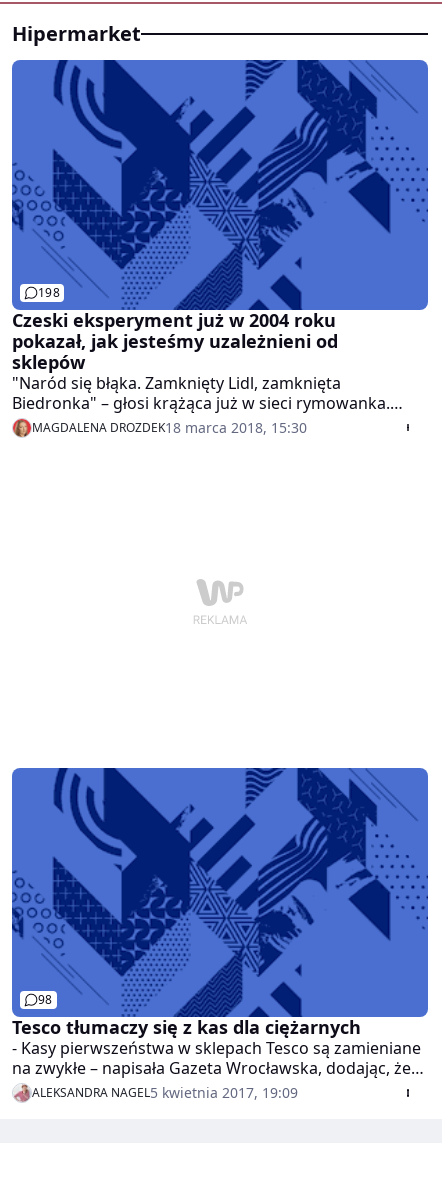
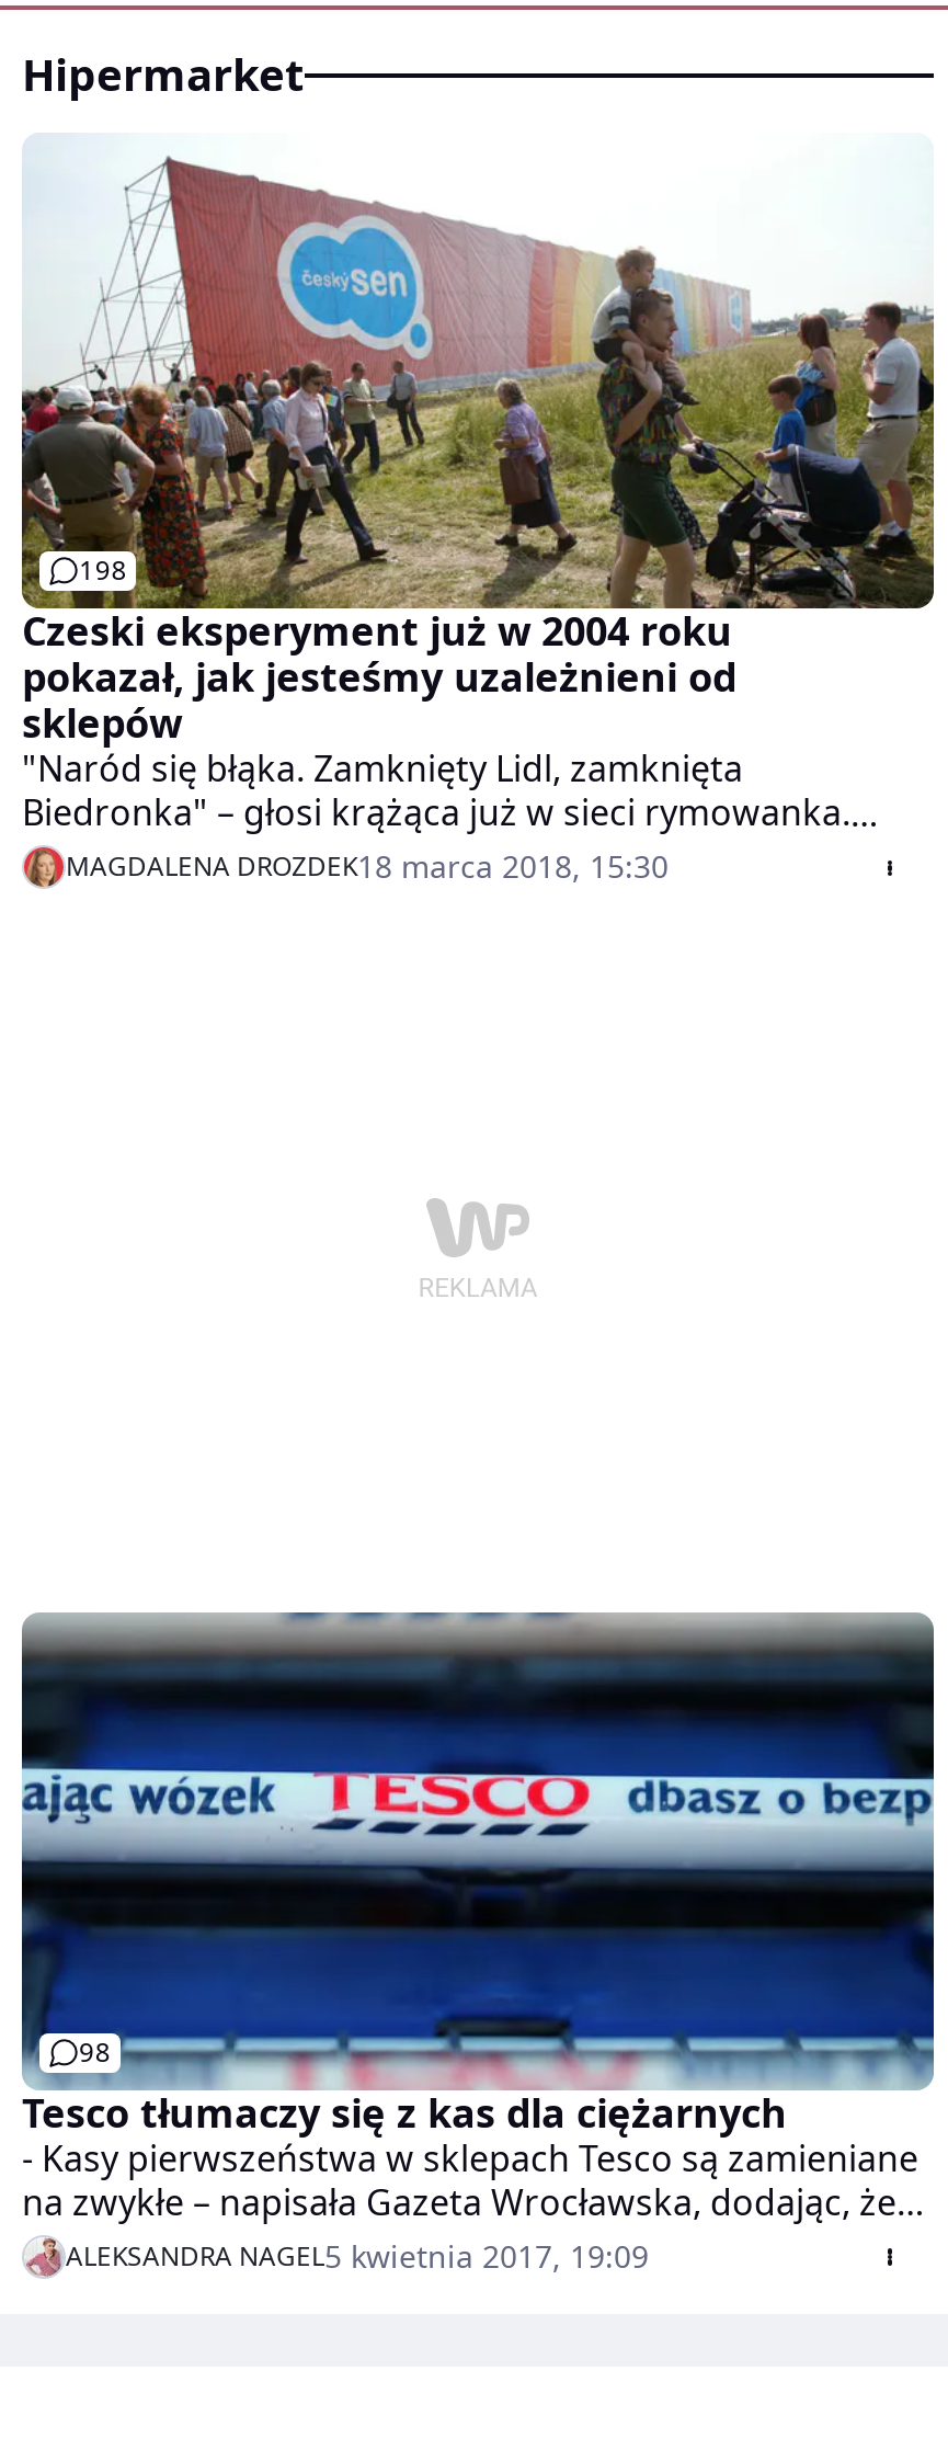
- [image]
+ [image]

- [image]
+ [image]
